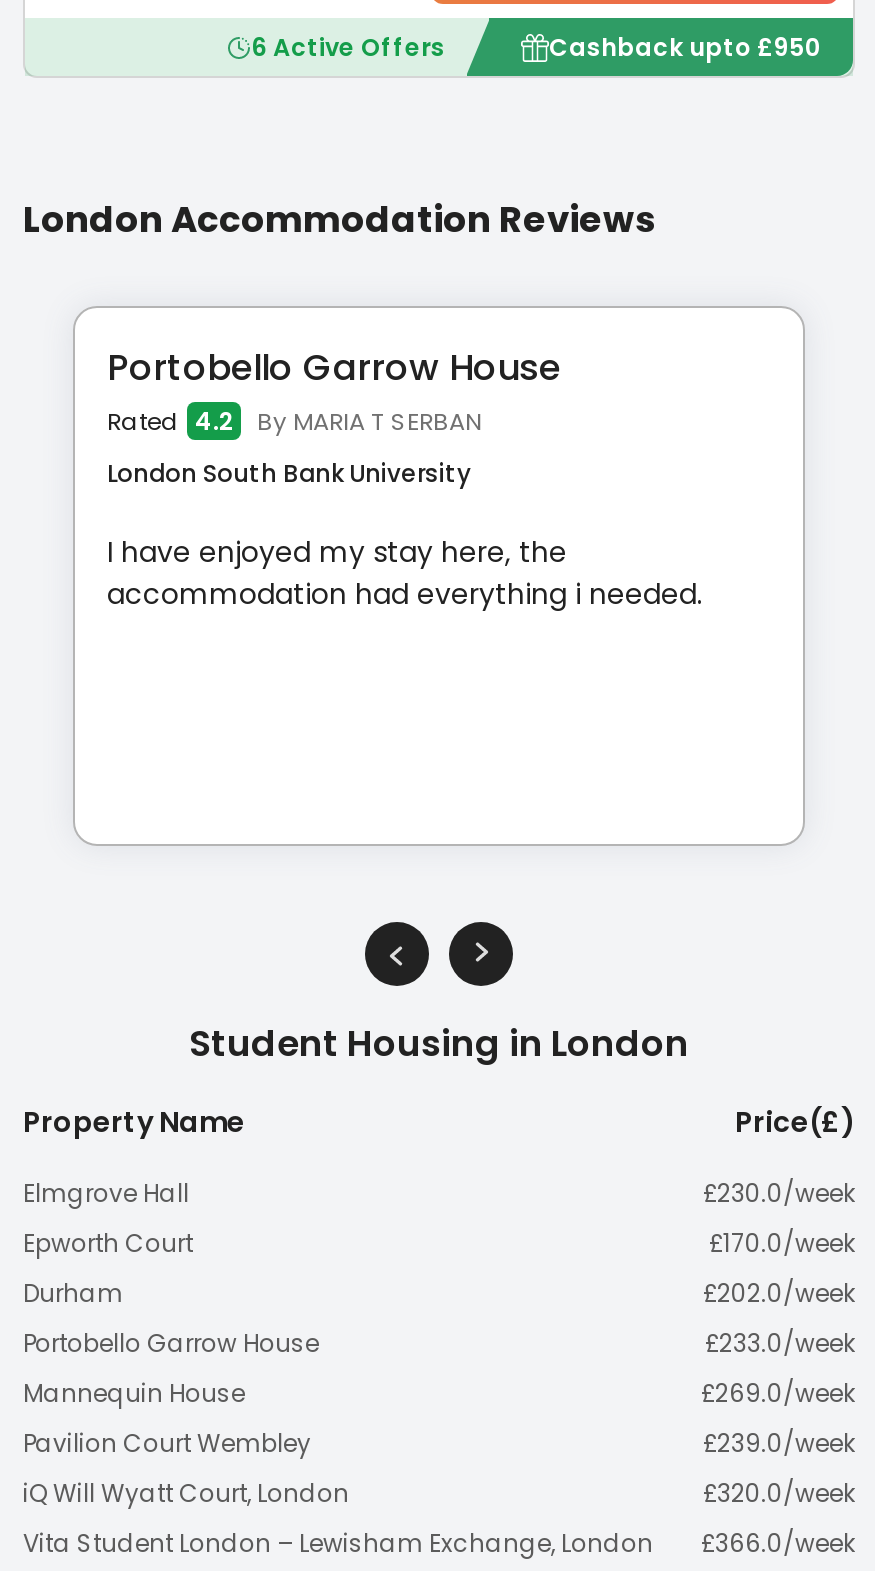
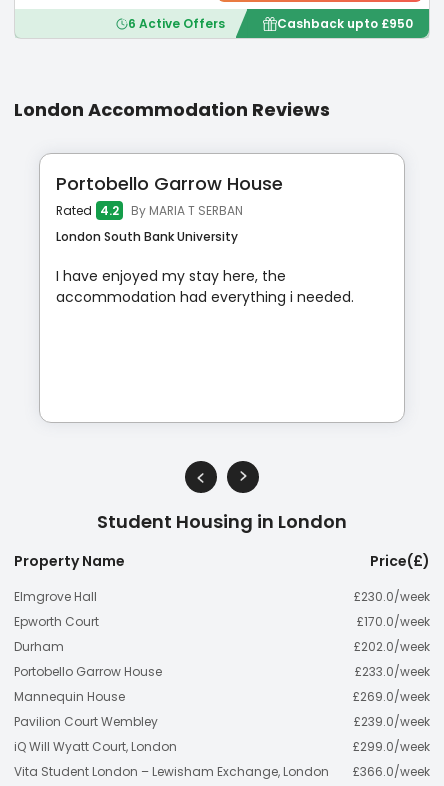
- £320.0/week
+ £299.0/week
